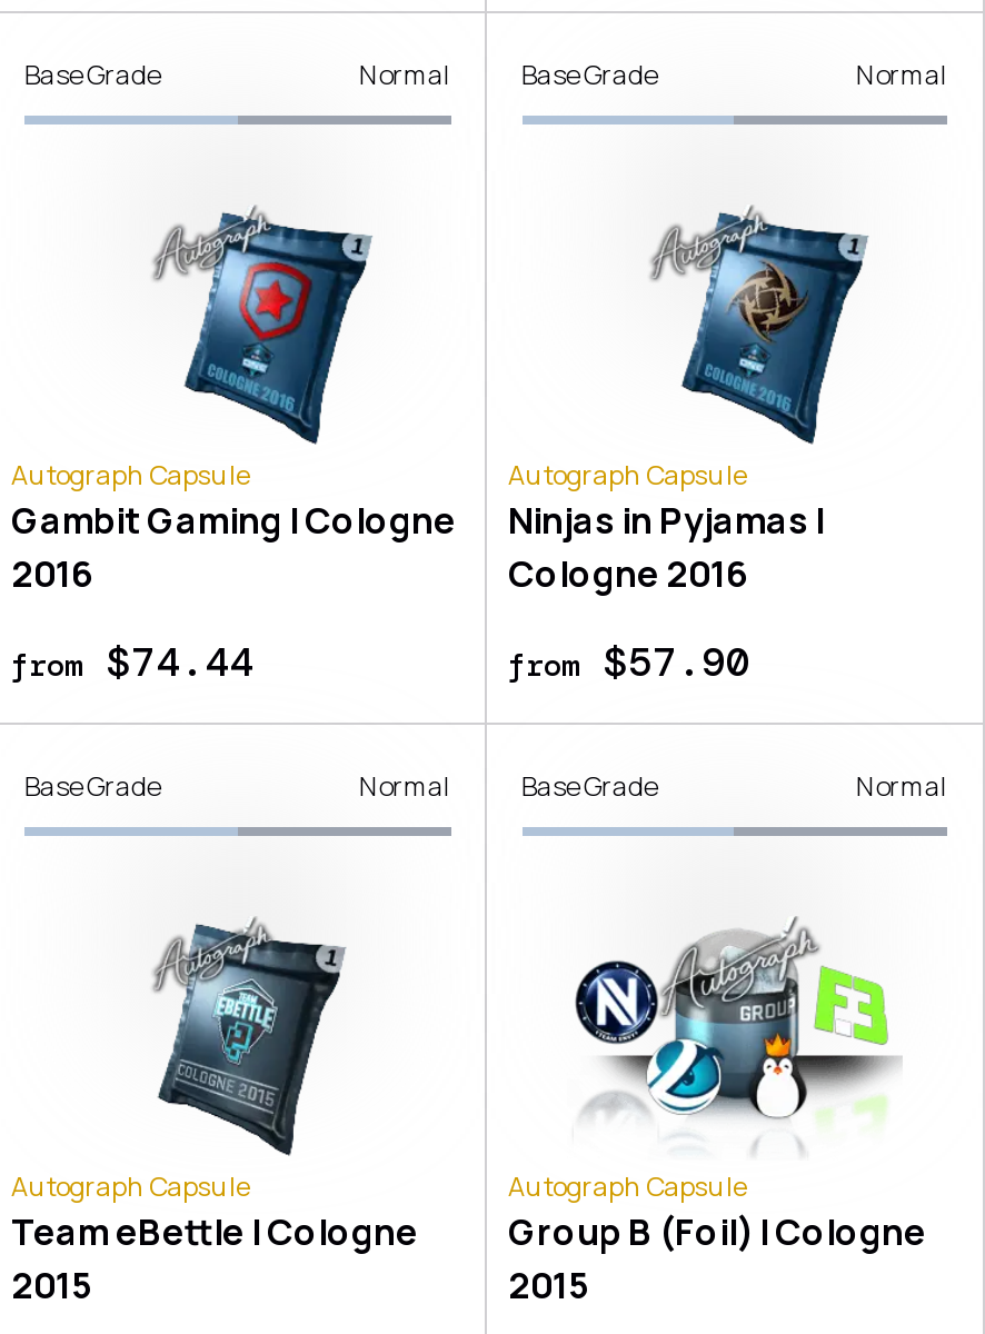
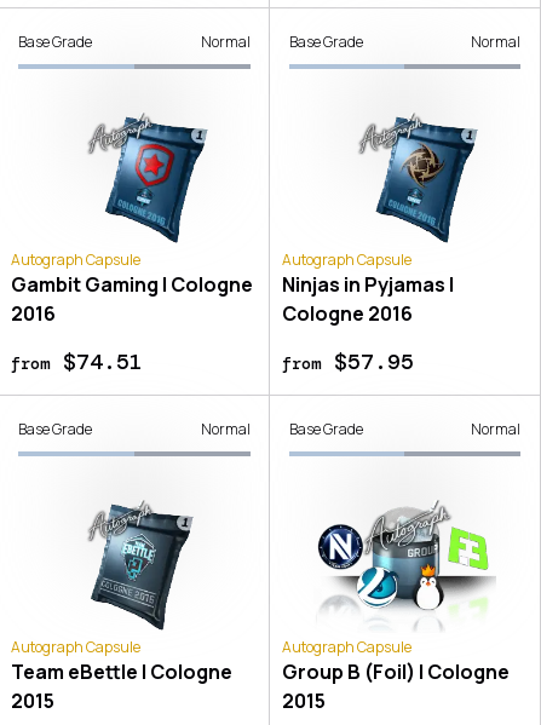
- from $74.44
+ from $74.51

- from $57.90
+ from $57.95
